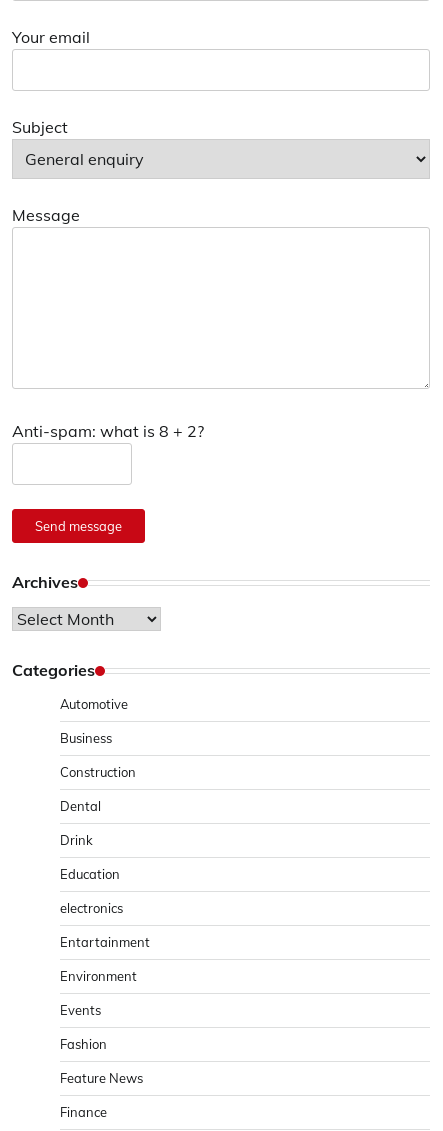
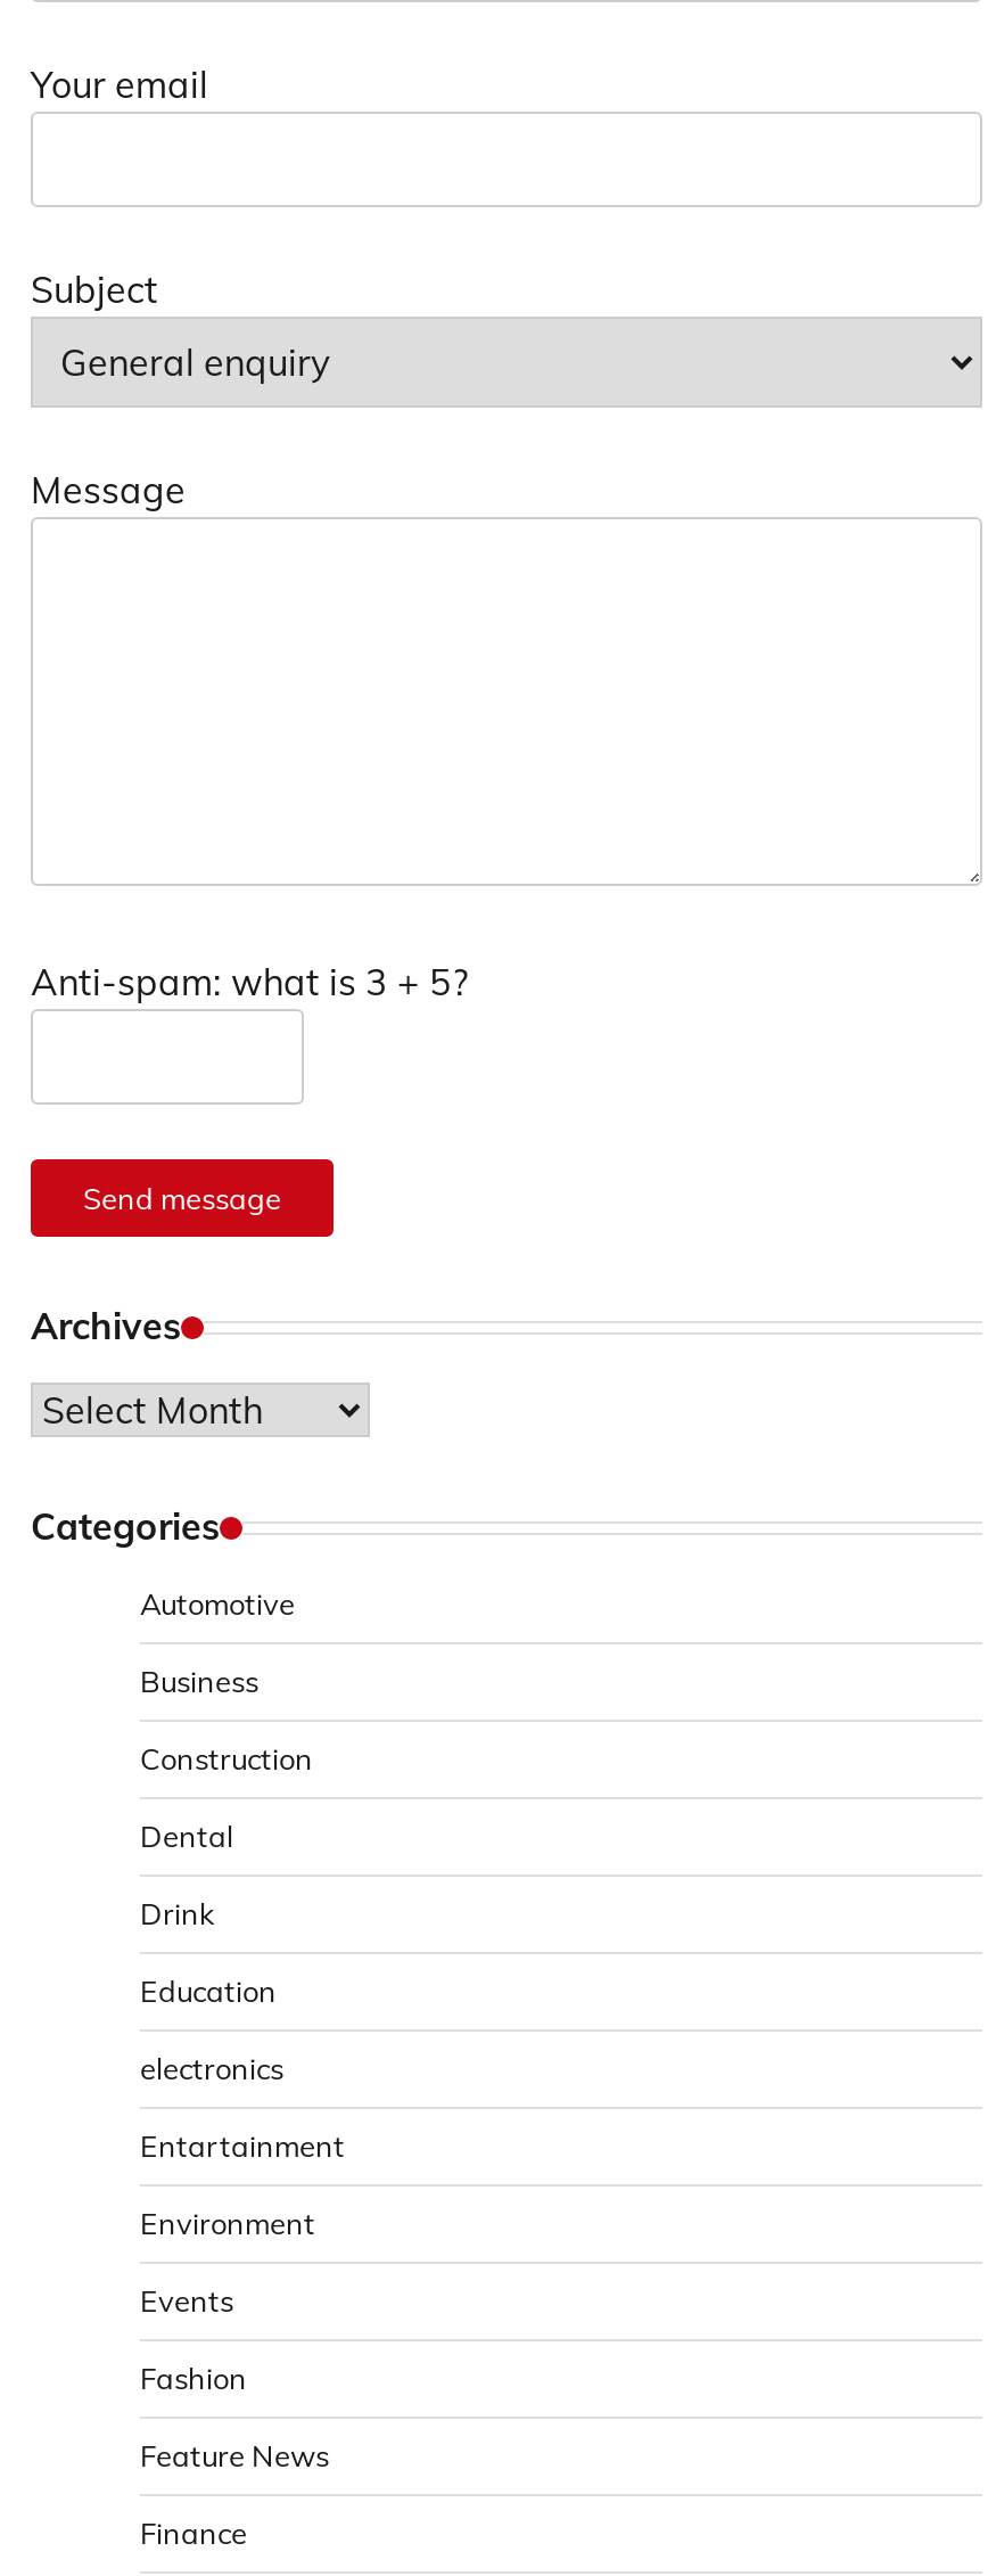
- Anti-spam: what is 8 + 2?
+ Anti-spam: what is 3 + 5?
